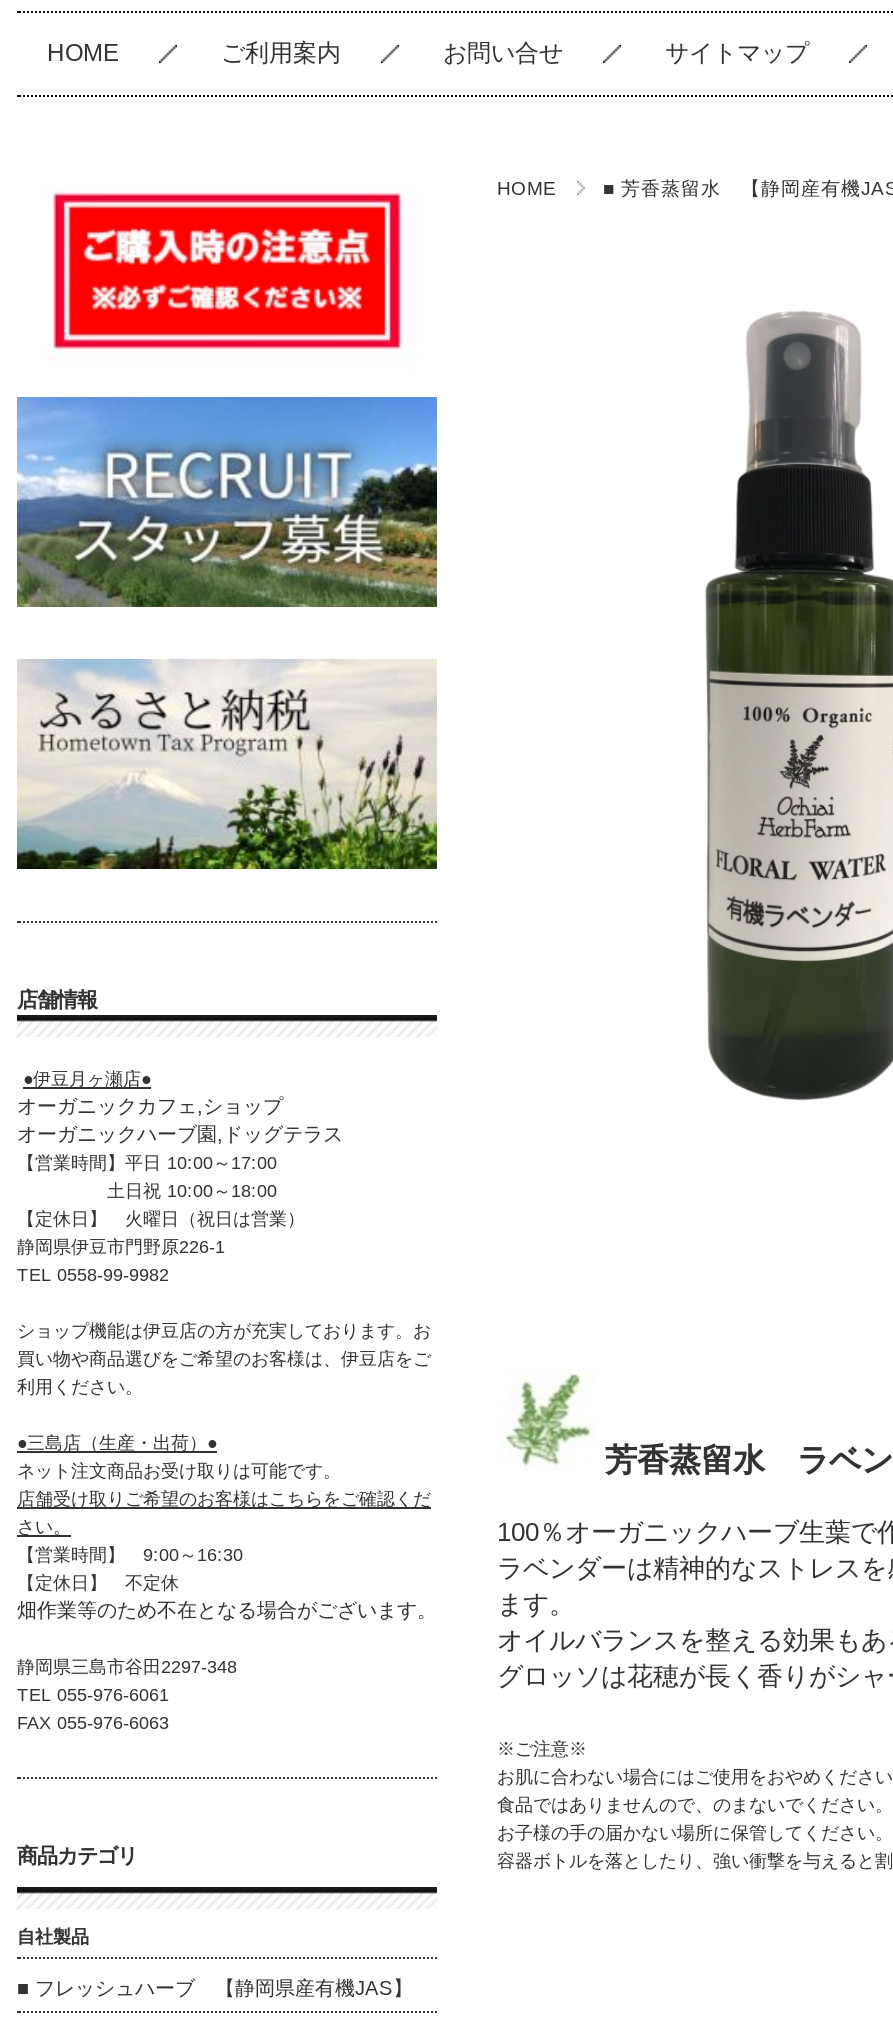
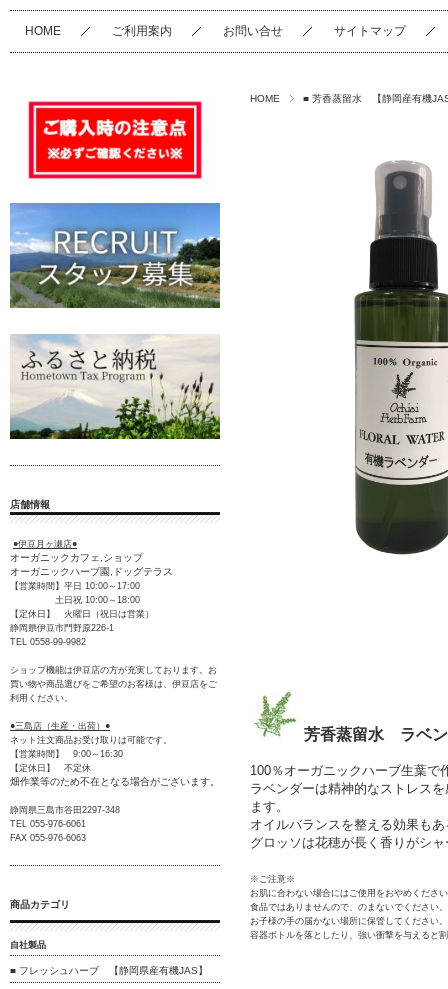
- 店舗受け取りご希望のお客様はこちらをご確認くだ
- さい。
